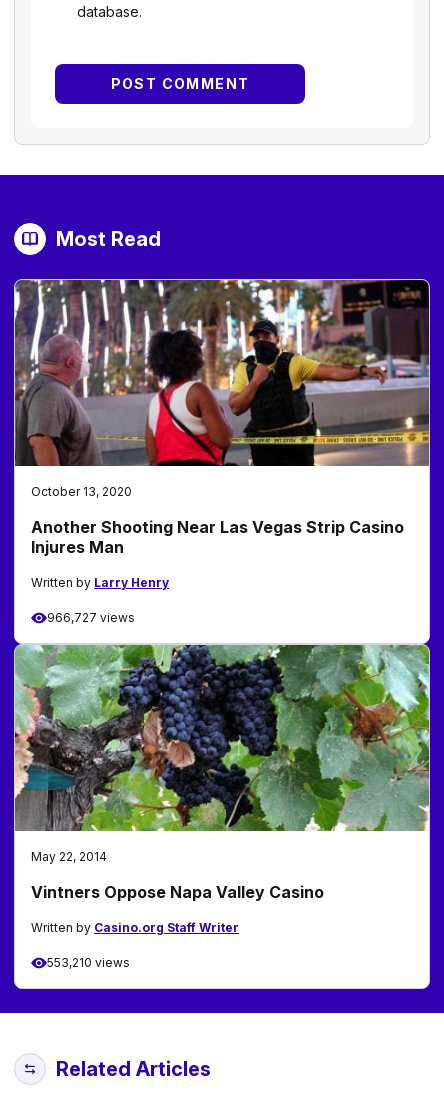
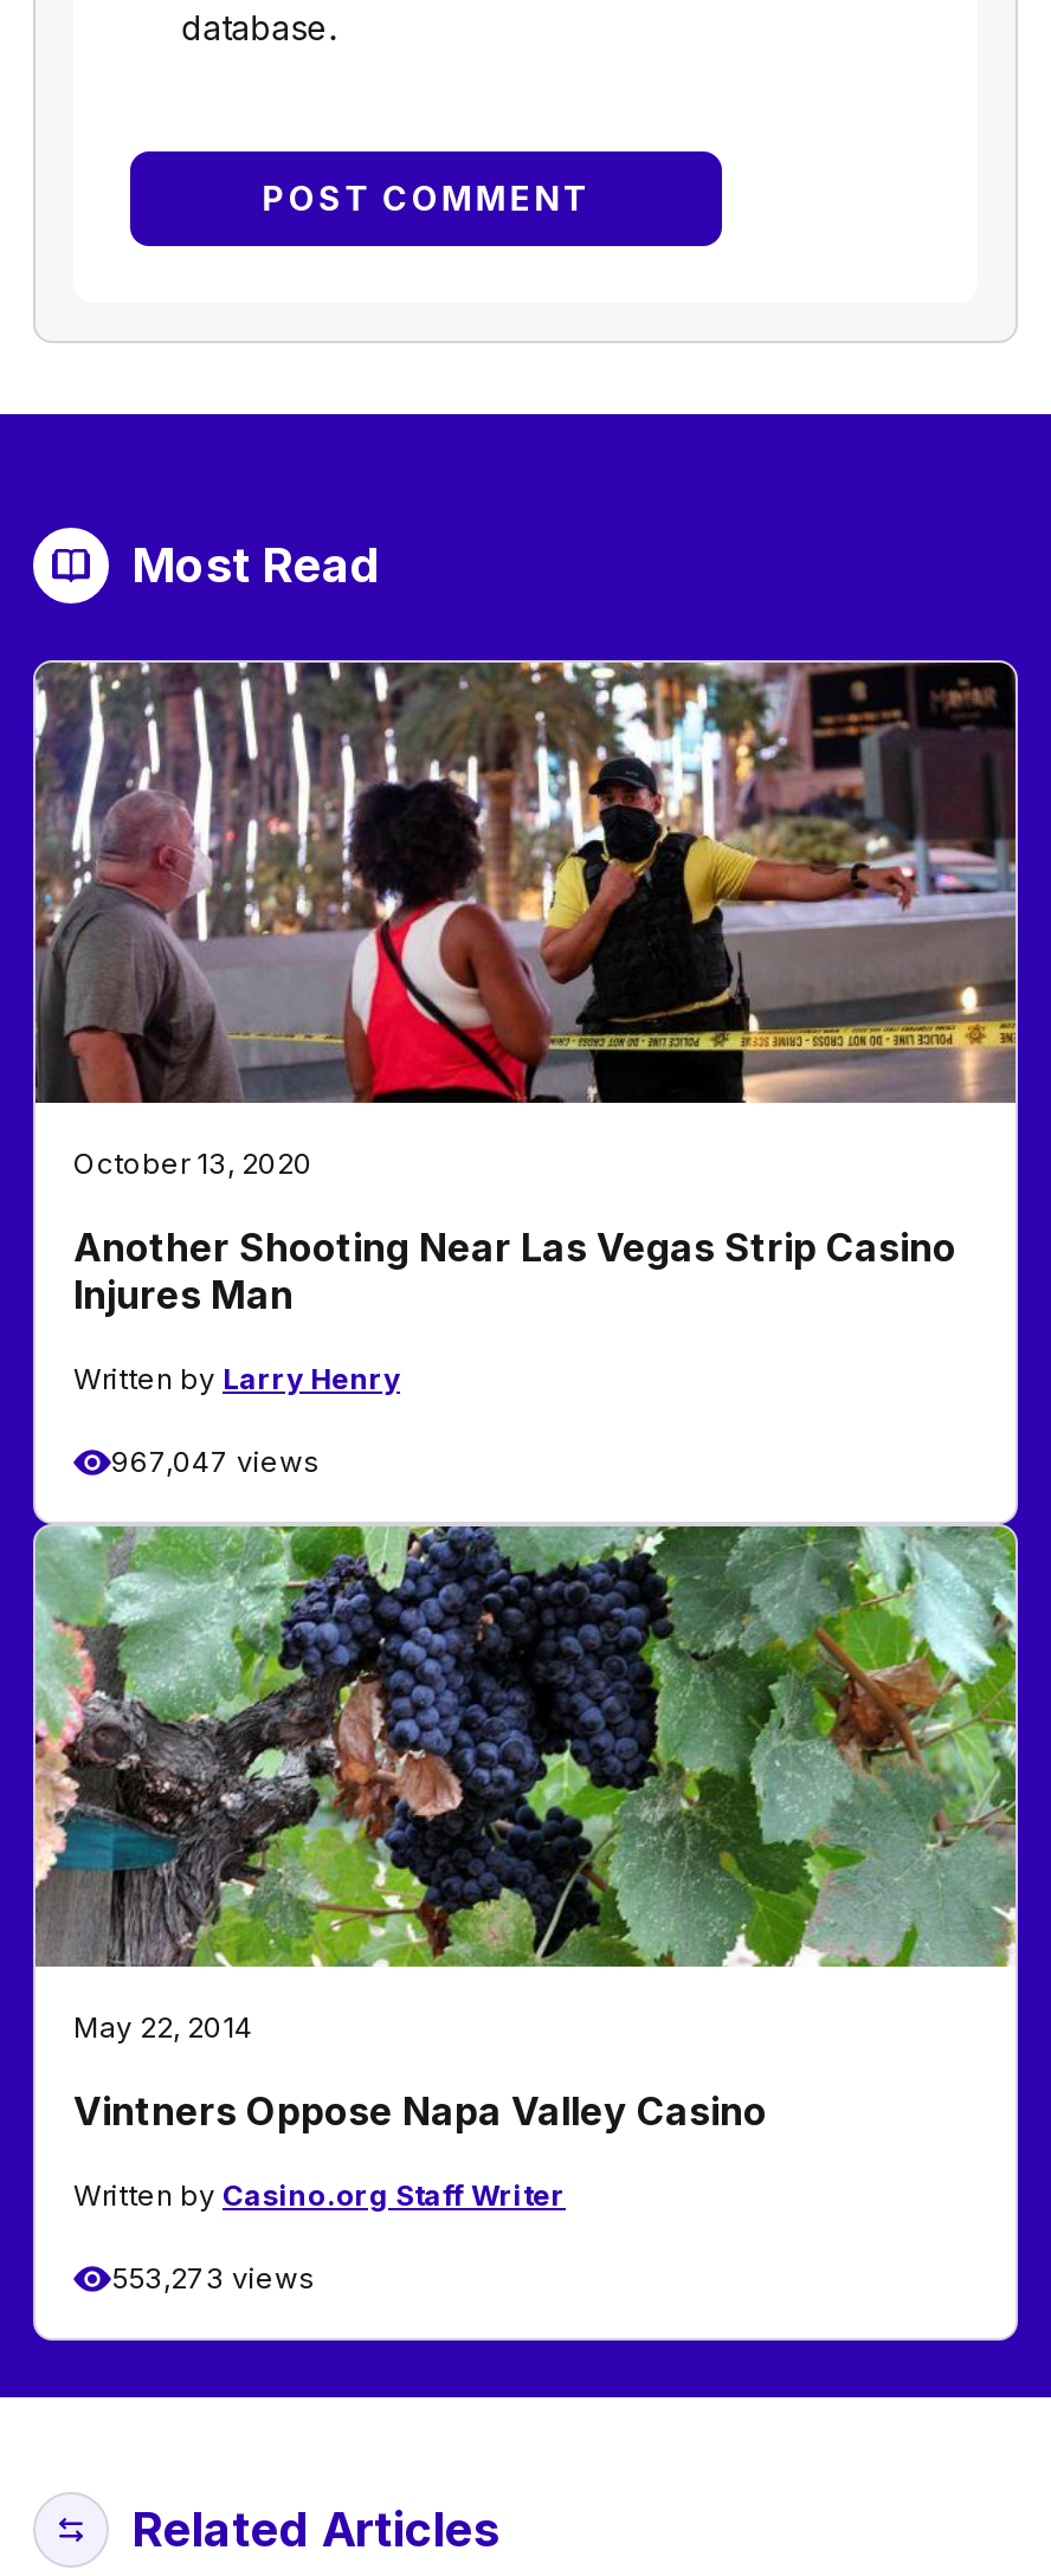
- 966,727 views
+ 967,047 views

- 553,210 views
+ 553,273 views
